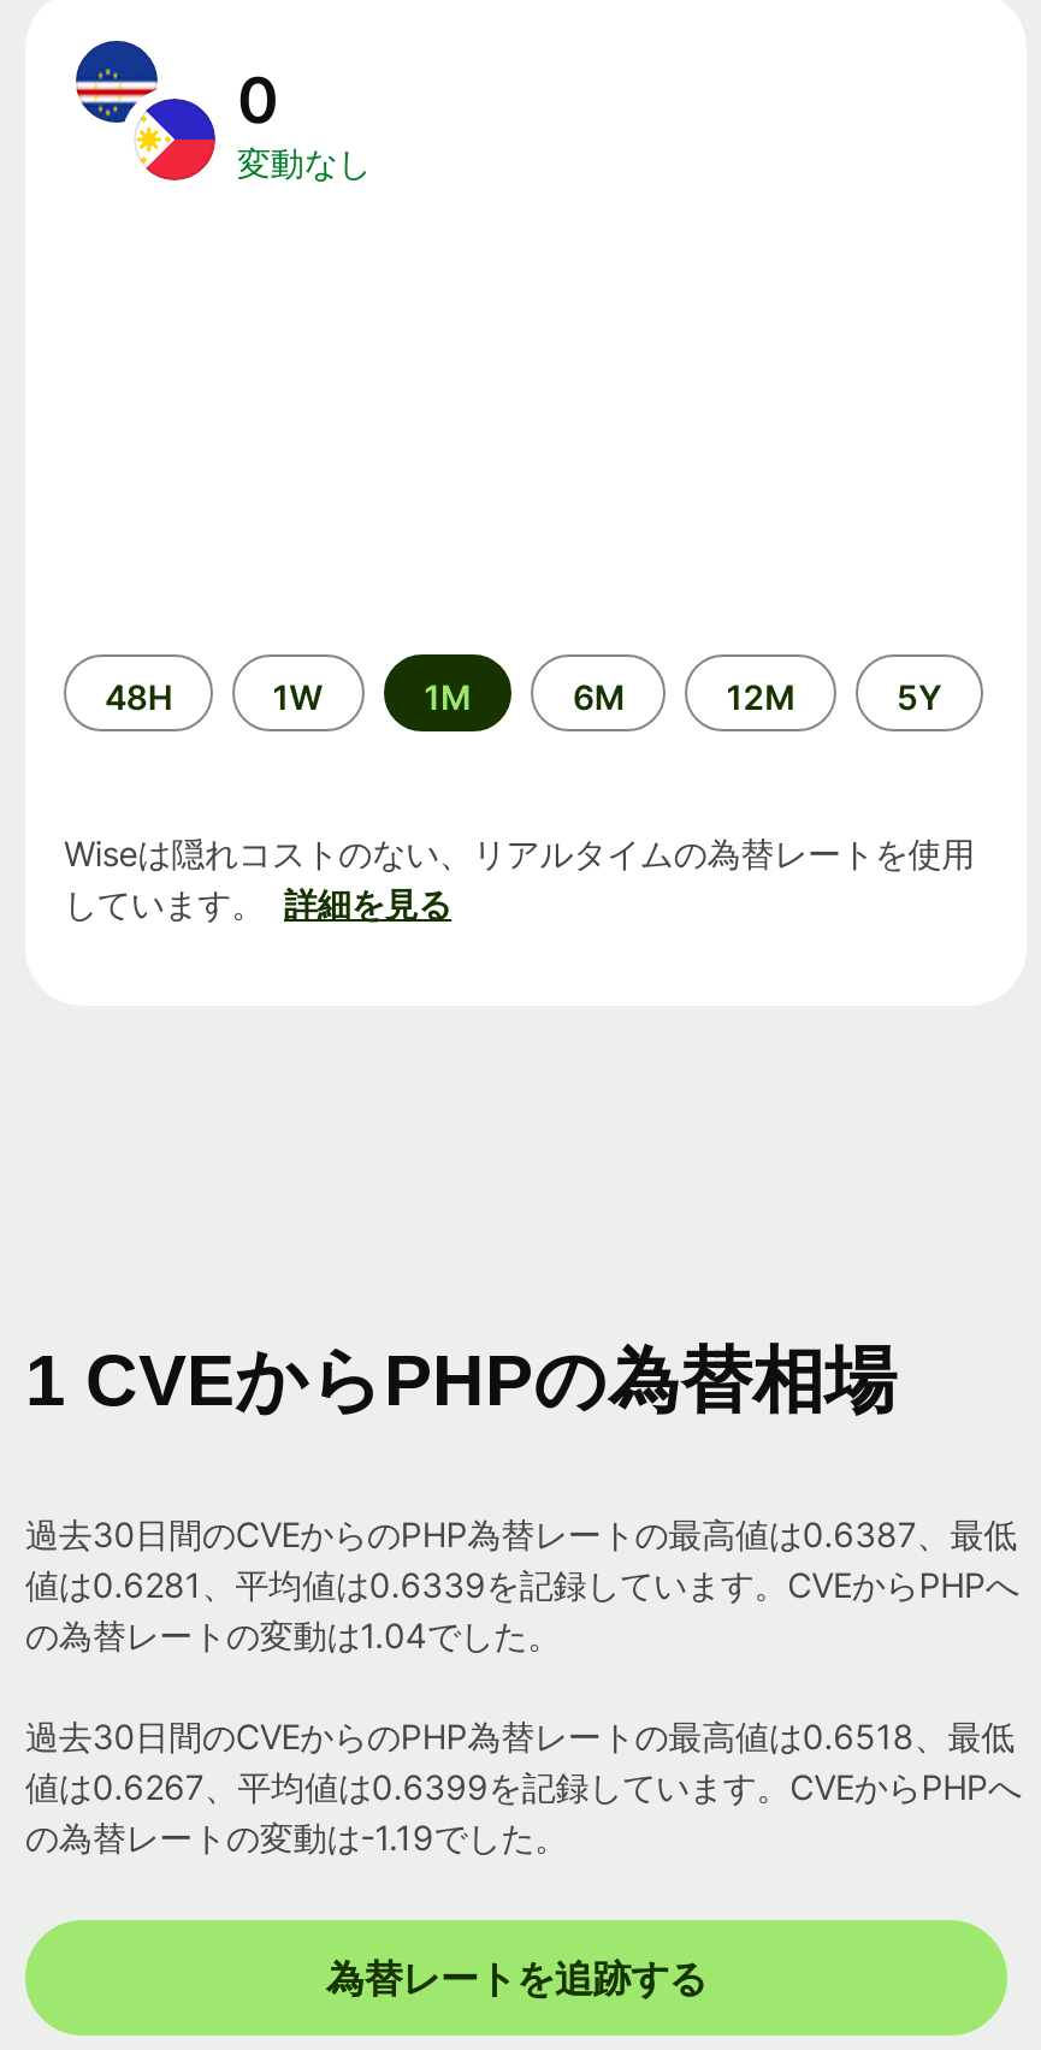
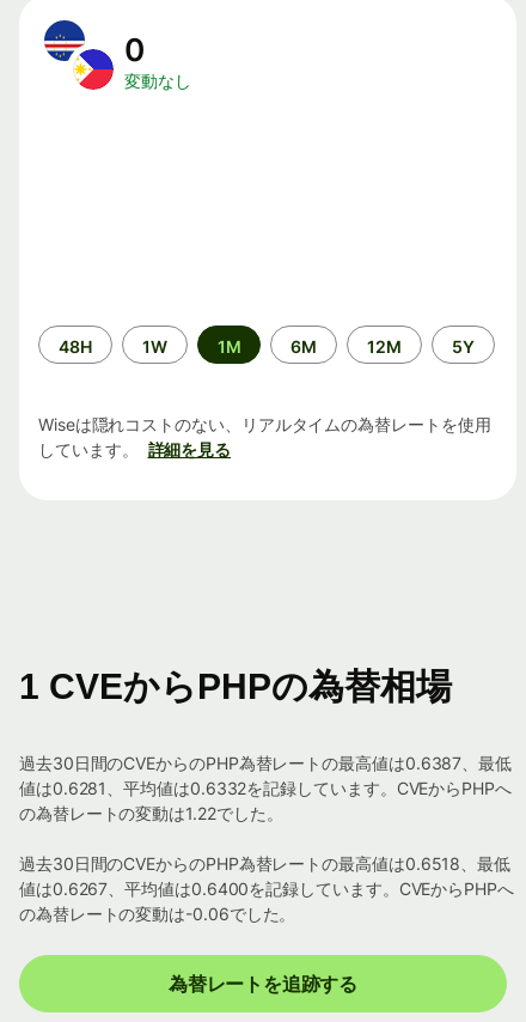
- 値は0.6281、平均値は0.6339を記録しています。CVEからPHPへ
+ 値は0.6281、平均値は0.6332を記録しています。CVEからPHPへ

- の為替レートの変動は1.04でした。
+ の為替レートの変動は1.22でした。

- 値は0.6267、平均値は0.6399を記録しています。CVEからPHPへ
+ 値は0.6267、平均値は0.6400を記録しています。CVEからPHPへ

- の為替レートの変動は-1.19でした。
+ の為替レートの変動は-0.06でした。
